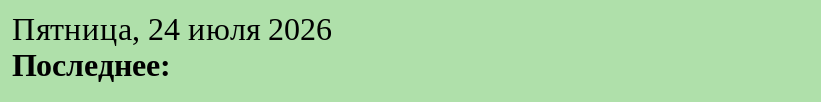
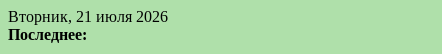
- Пятница, 24 июля 2026
+ Вторник, 21 июля 2026
